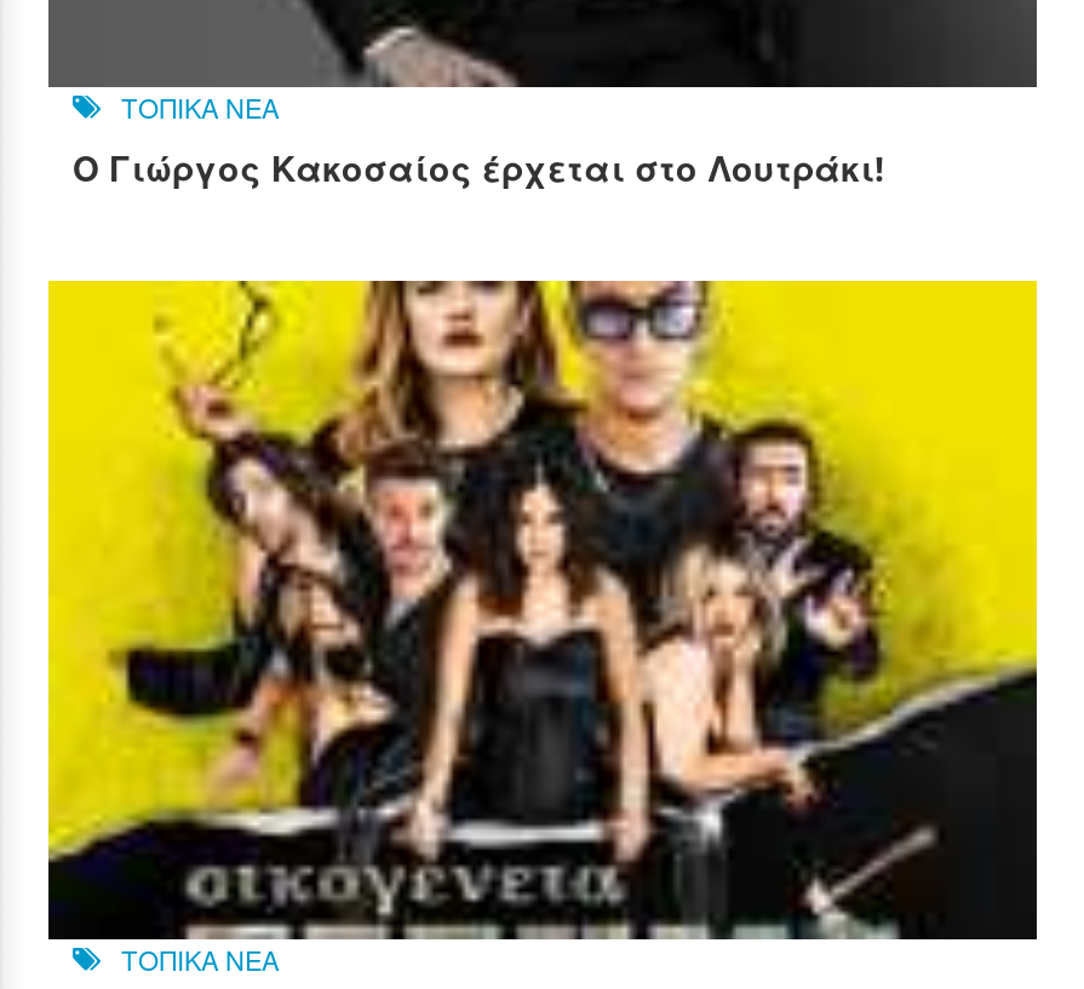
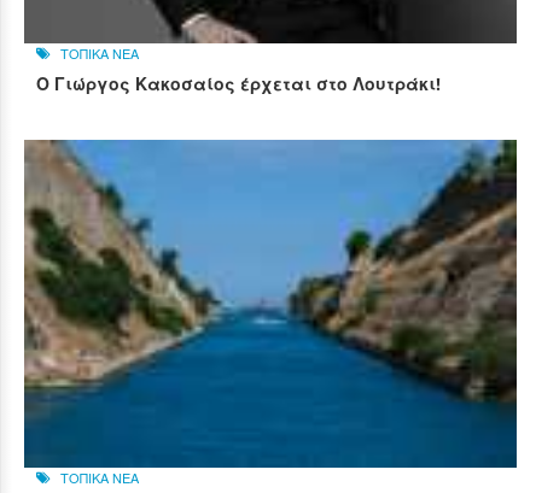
- [image]
+ [image]
